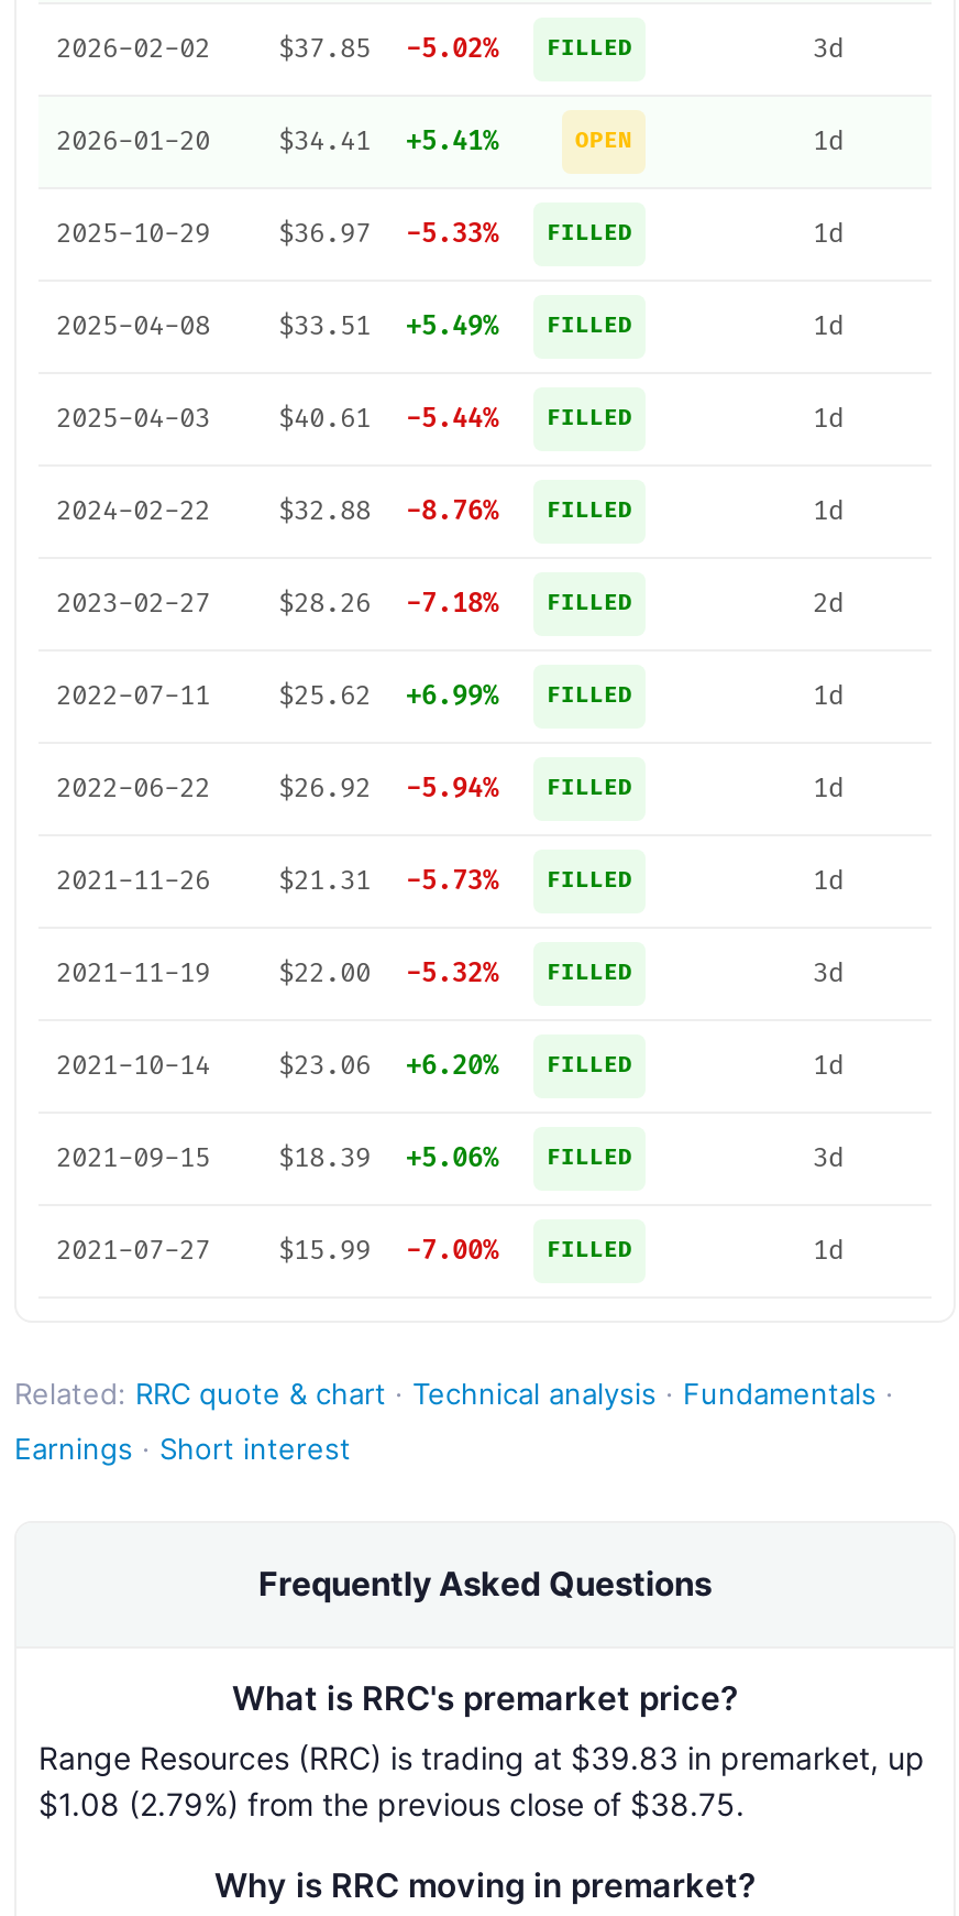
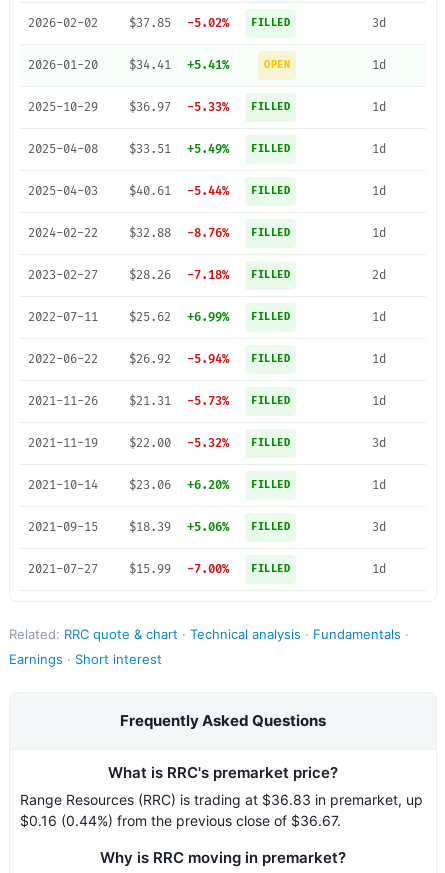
- Range Resources (RRC) is trading at $39.83 in premarket, up
+ Range Resources (RRC) is trading at $36.83 in premarket, up

- $1.08 (2.79%) from the previous close of $38.75.
+ $0.16 (0.44%) from the previous close of $36.67.
